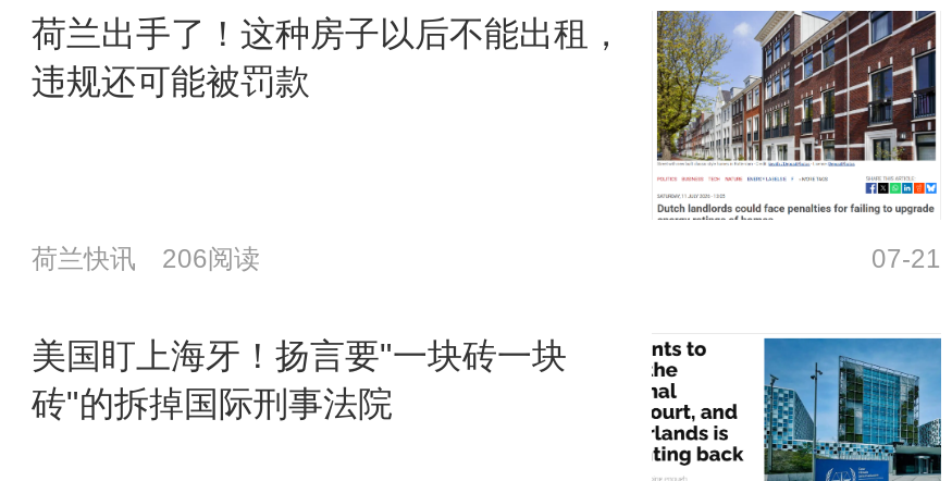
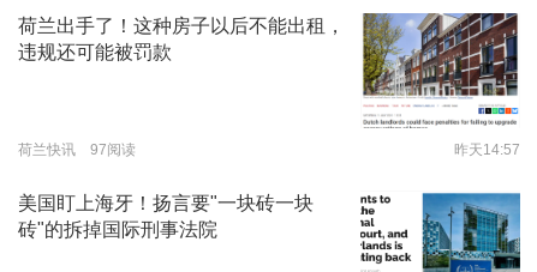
- 荷兰快讯 206阅读
- 07-21
+ 荷兰快讯 97阅读
+ 昨天14:57
